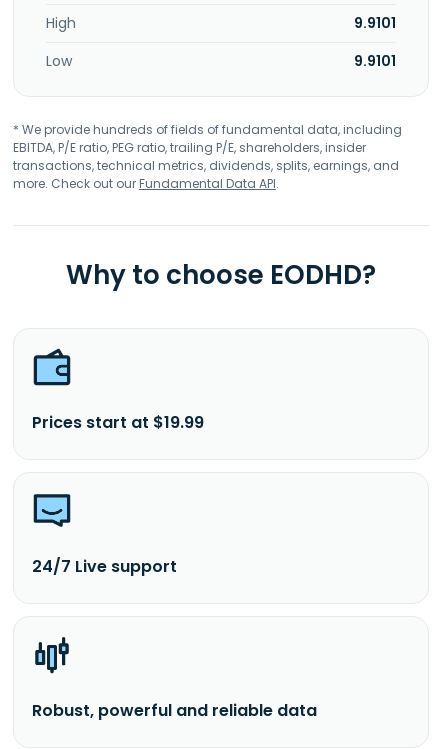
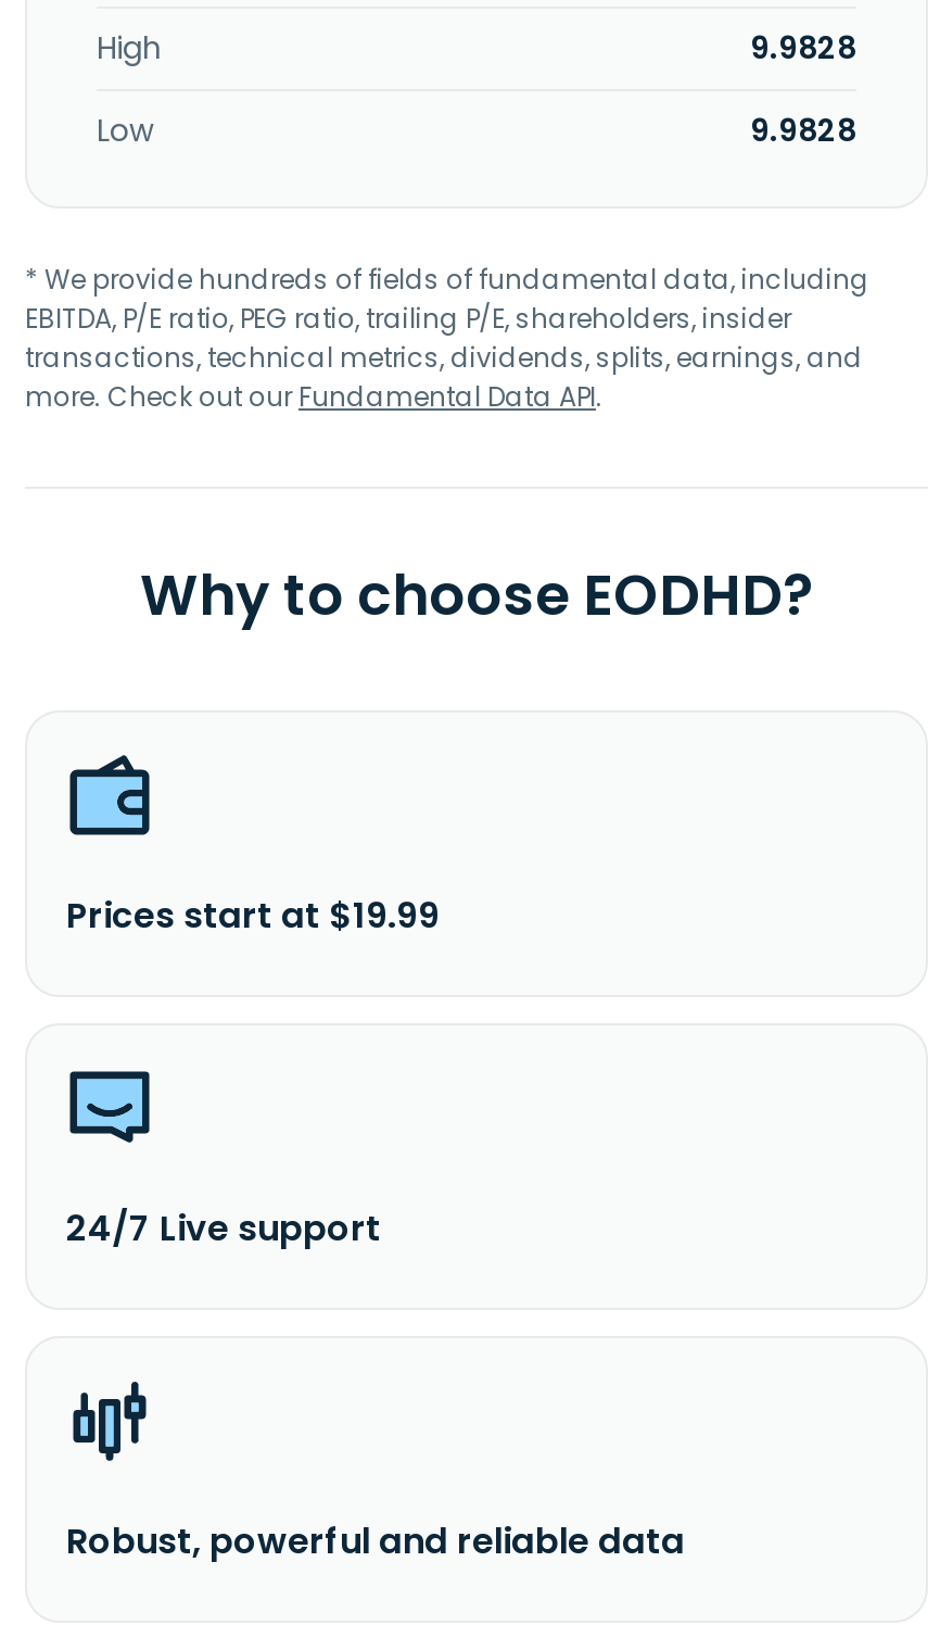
- 9.9101
+ 9.9828

- 9.9101
+ 9.9828
